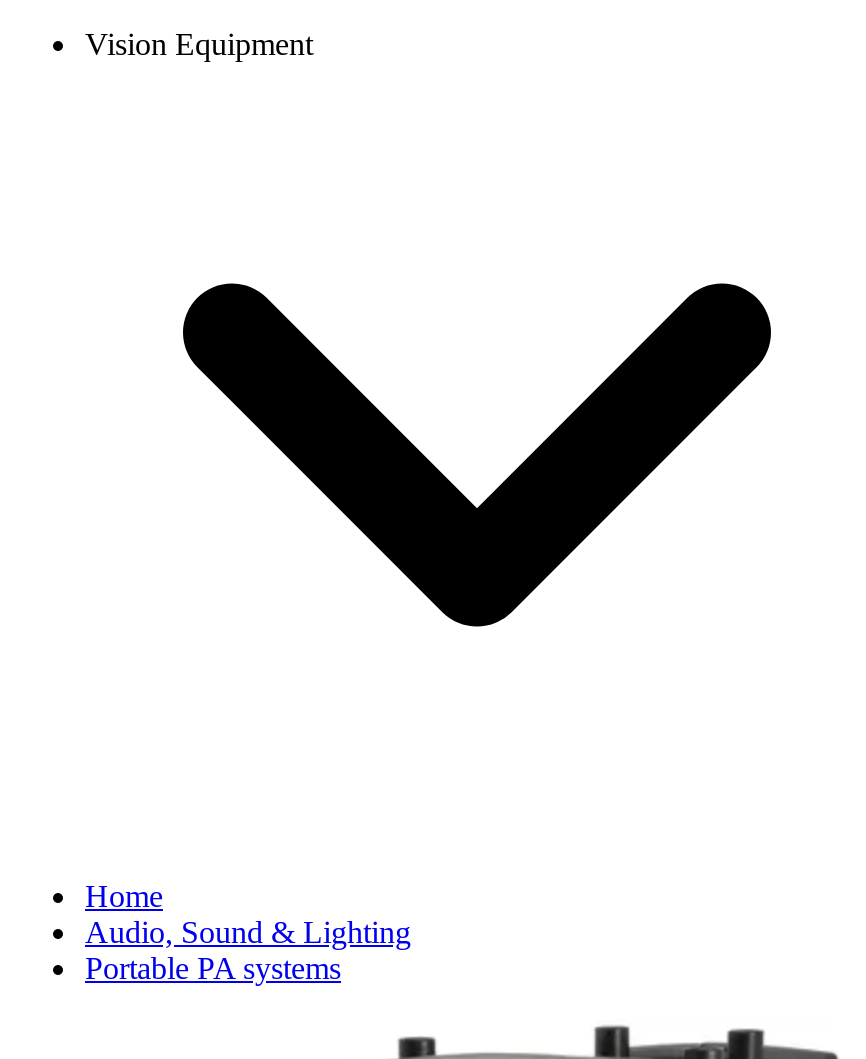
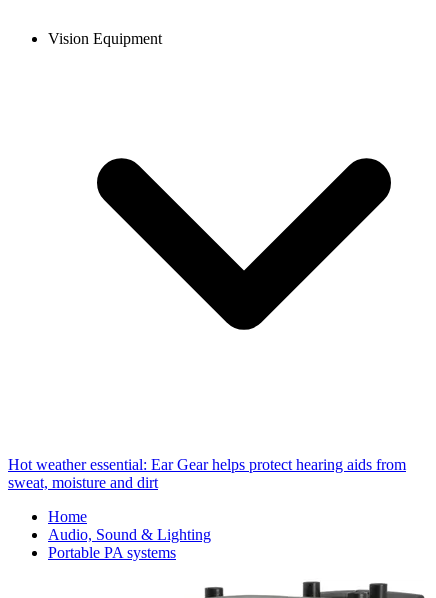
+ Hot weather essential: Ear Gear helps protect hearing aids from
+ sweat, moisture and dirt
